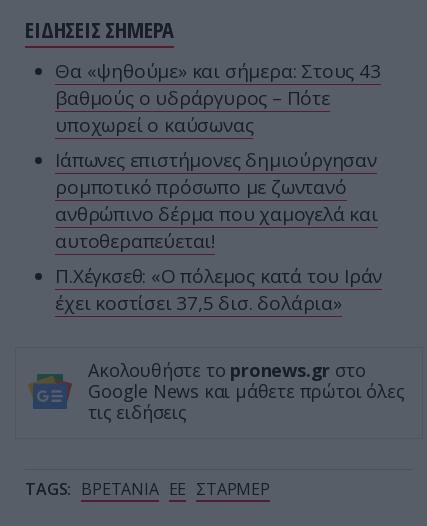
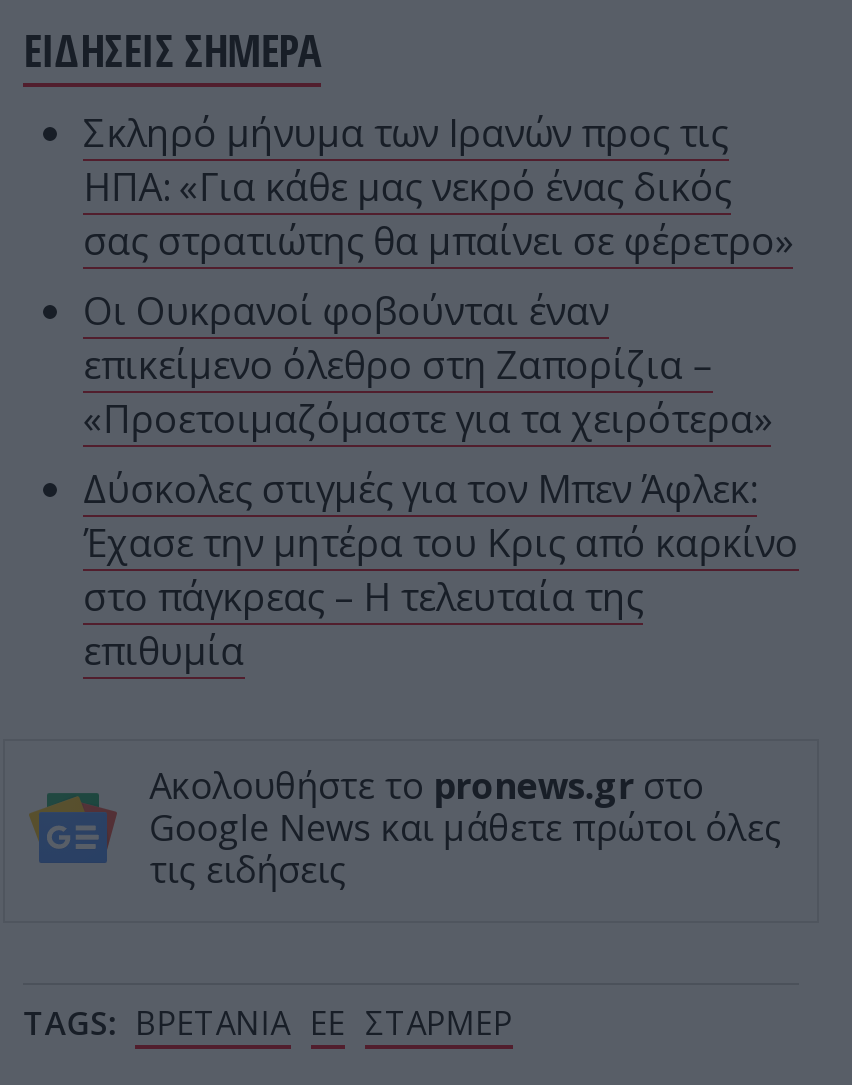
- Θα «ψηθούμε» και σήμερα: Στους 43
- βαθμούς ο υδράργυρος – Πότε
- υποχωρεί ο καύσωνας
- Ιάπωνες επιστήμονες δημιούργησαν
- ρομποτικό πρόσωπο με ζωντανό
- ανθρώπινο δέρμα που χαμογελά και
- αυτοθεραπεύεται!
- Π.Χέγκσεθ: «Ο πόλεμος κατά του Ιράν
- έχει κοστίσει 37,5 δισ. δολάρια»
+ Σκληρό μήνυμα των Ιρανών προς τις
+ ΗΠΑ: «Για κάθε μας νεκρό ένας δικός
+ σας στρατιώτης θα μπαίνει σε φέρετρο»
+ Οι Ουκρανοί φοβούνται έναν
+ επικείμενο όλεθρο στη Ζαπορίζια –
+ «Προετοιμαζόμαστε για τα χειρότερα»
+ Δύσκολες στιγμές για τον Μπεν Άφλεκ:
+ Έχασε την μητέρα του Κρις από καρκίνο
+ στο πάγκρεας – Η τελευταία της
+ επιθυμία
